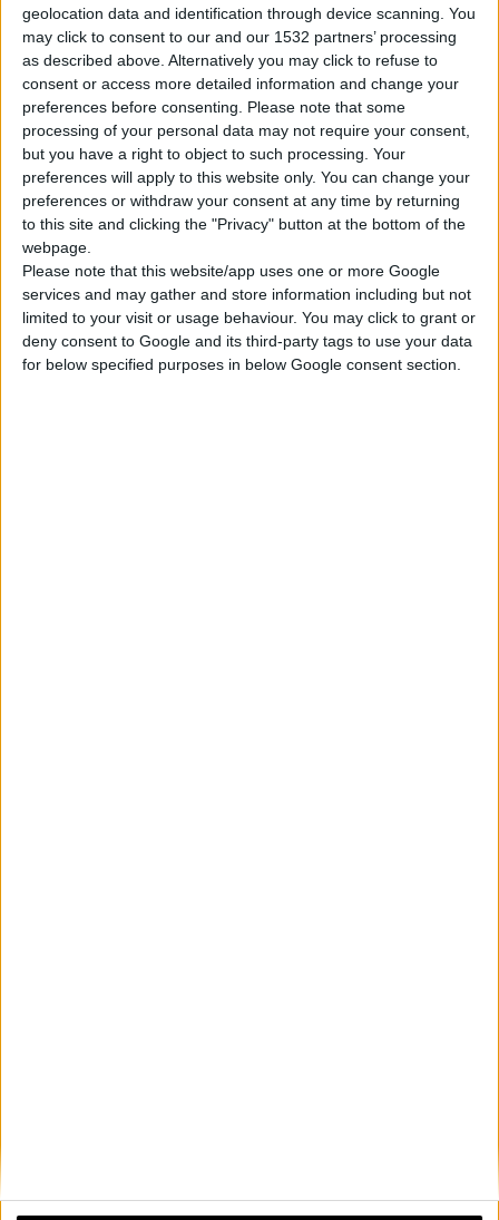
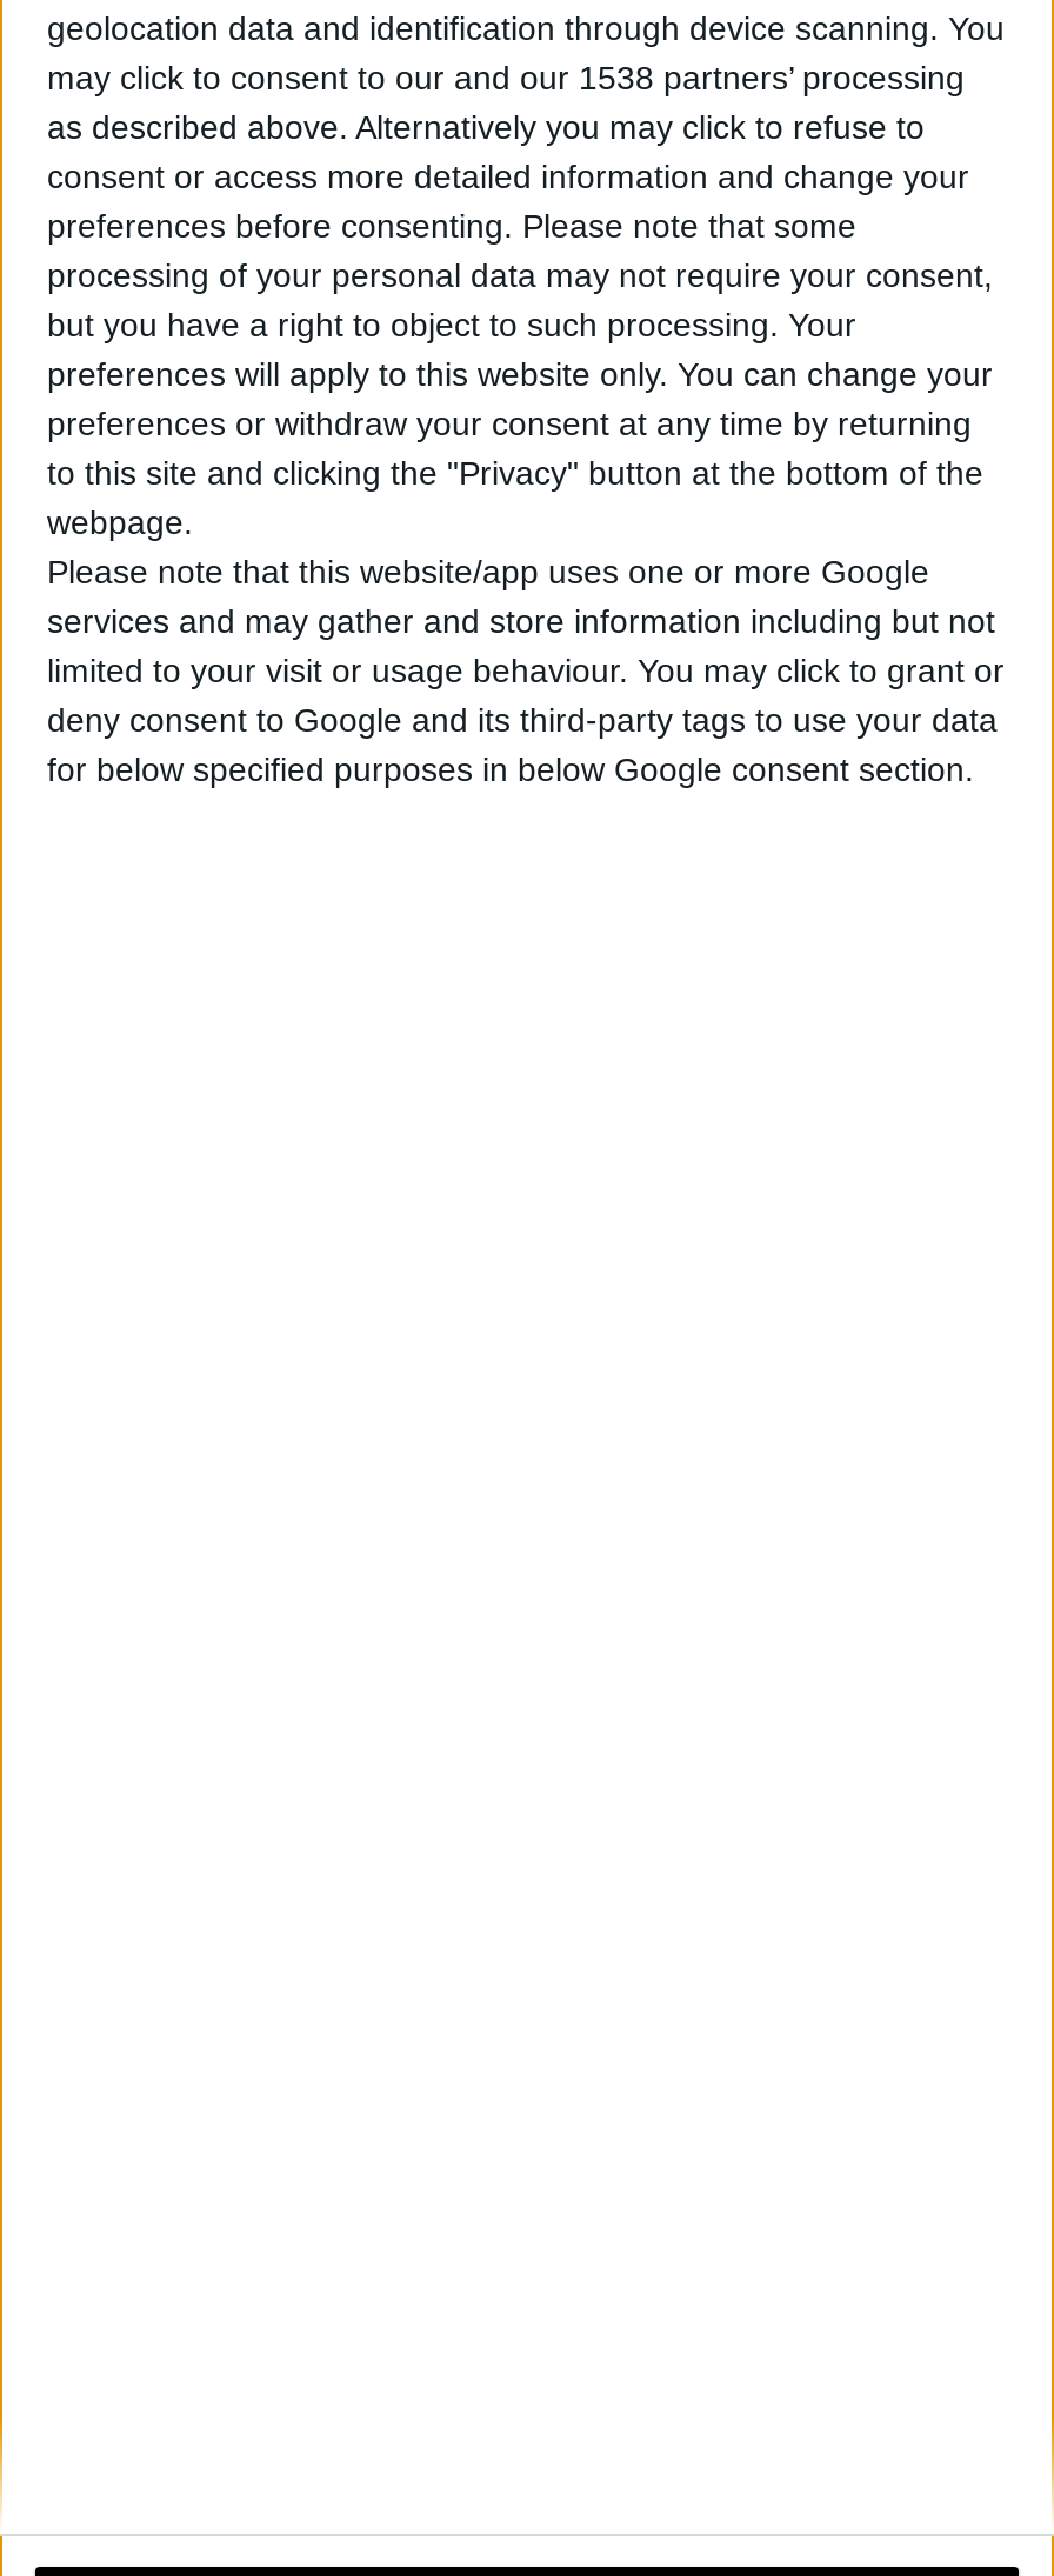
- may click to consent to our and our 1532 partners’ processing
+ may click to consent to our and our 1538 partners’ processing
